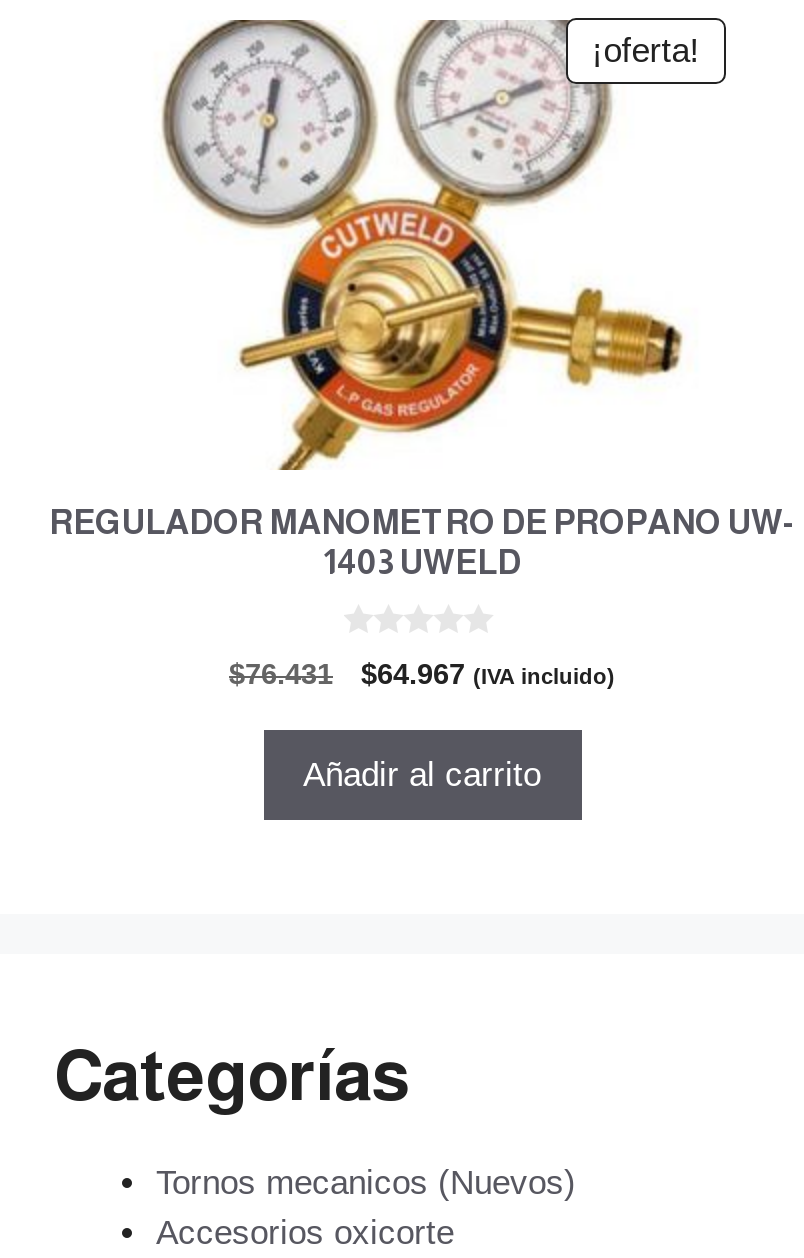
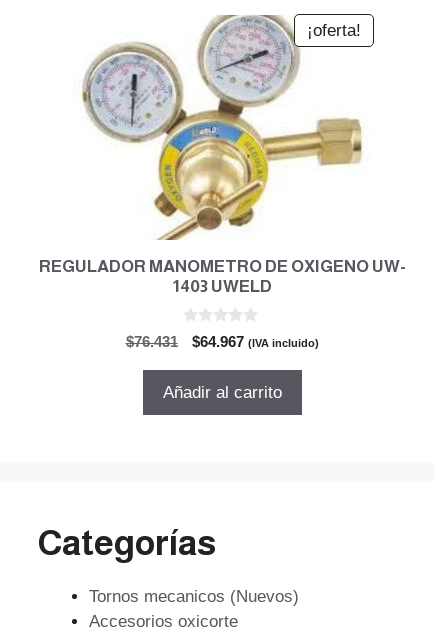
- [image]
- REGULADOR MANOMETRO DE PROPANO UW-
+ [image]
+ REGULADOR MANOMETRO DE OXIGENO UW-
